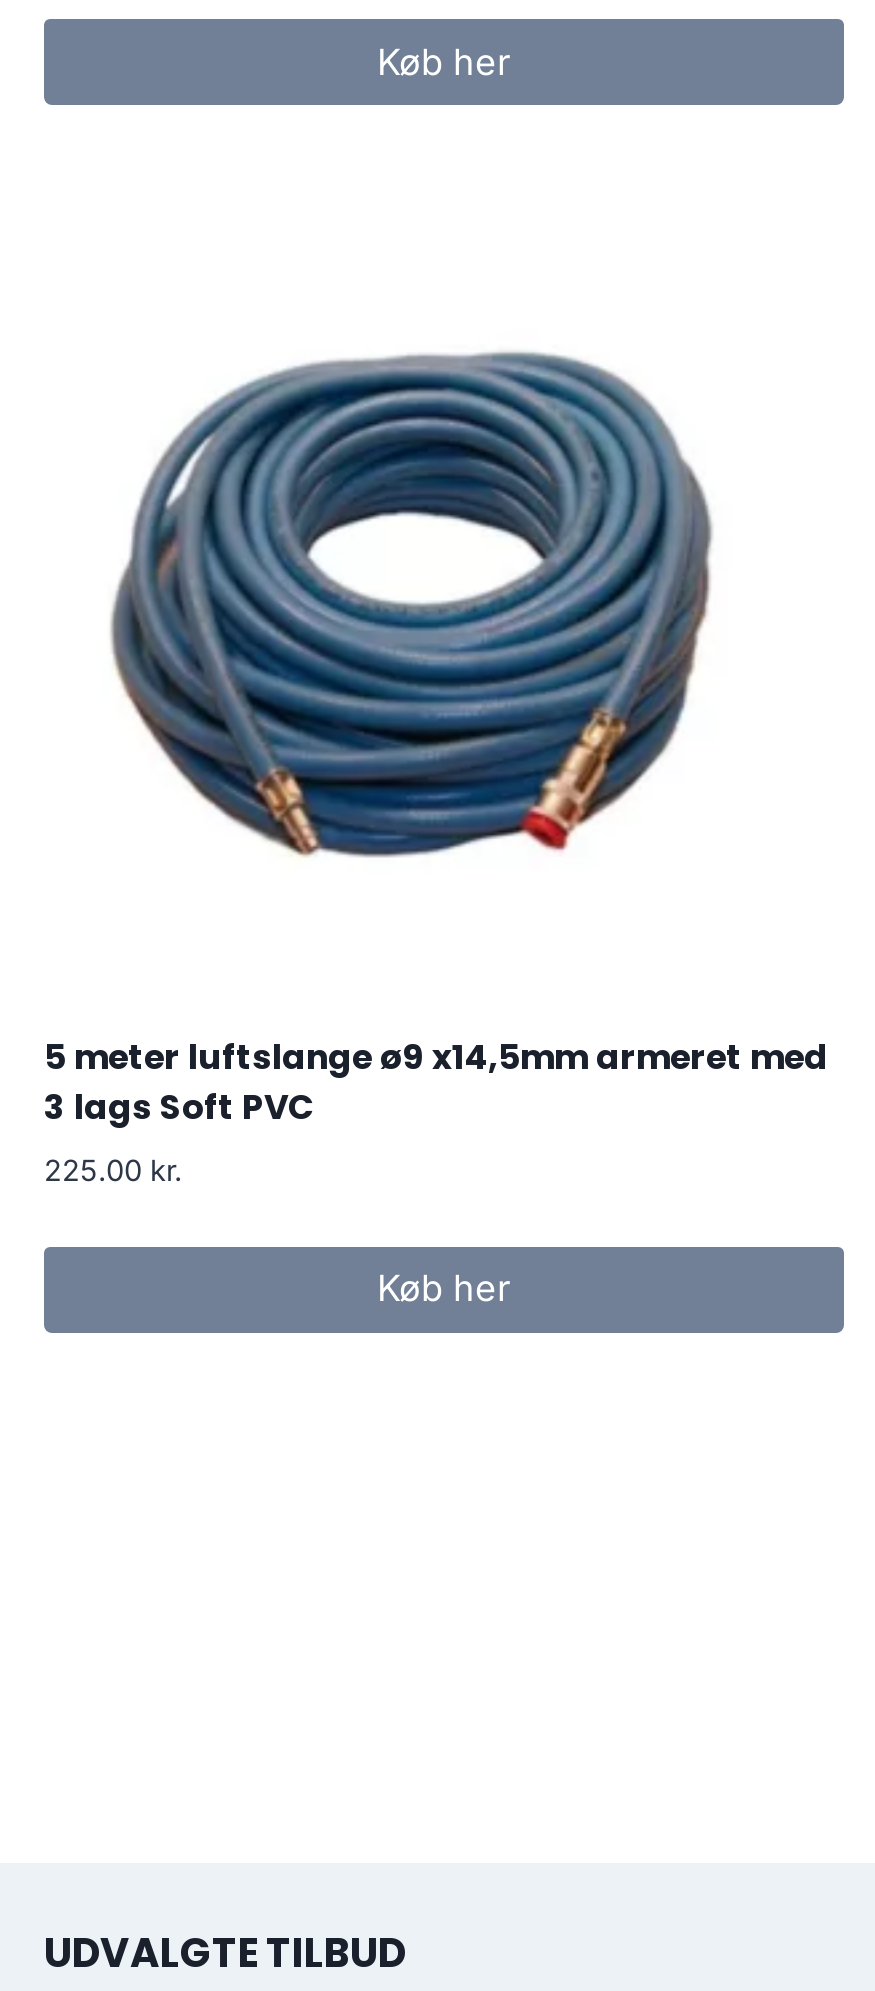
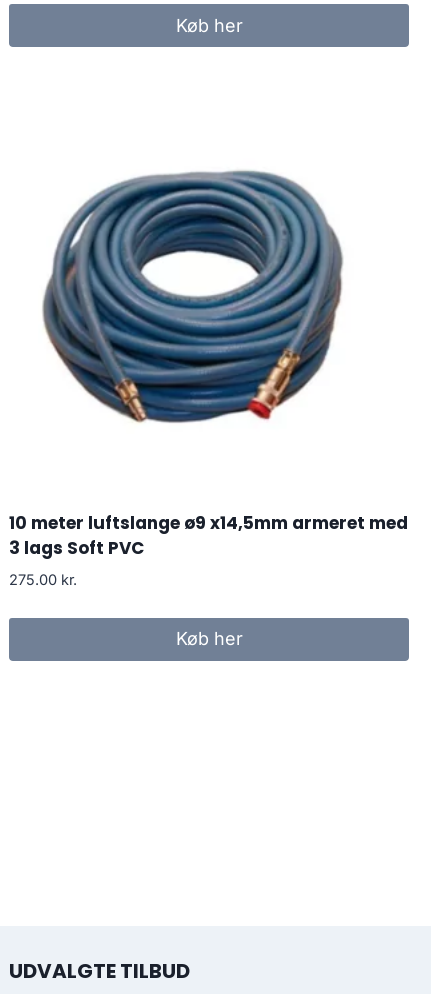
- 5 meter luftslange ø9 x14,5mm armeret med
+ 10 meter luftslange ø9 x14,5mm armeret med

- 225.00 kr.
+ 275.00 kr.
